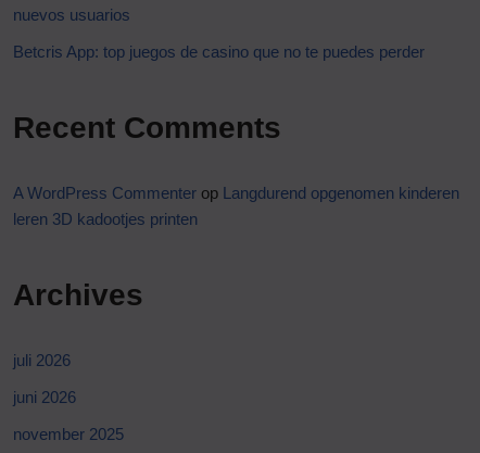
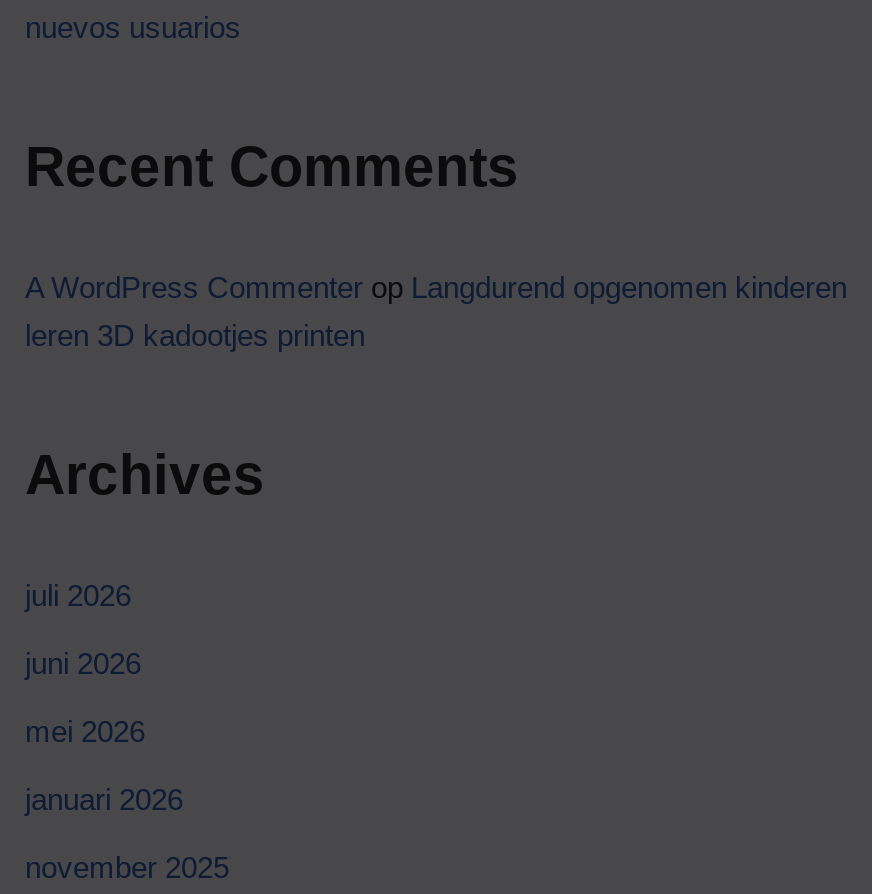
- Betcris App: top juegos de casino que no te puedes perder

moved up: Recent Comments | A WordPress Commenter op Langdurend opgenomen kinderen | leren 3D kadootjes printen | Archives | juli 2026 | juni 2026

+ mei 2026
+ januari 2026
